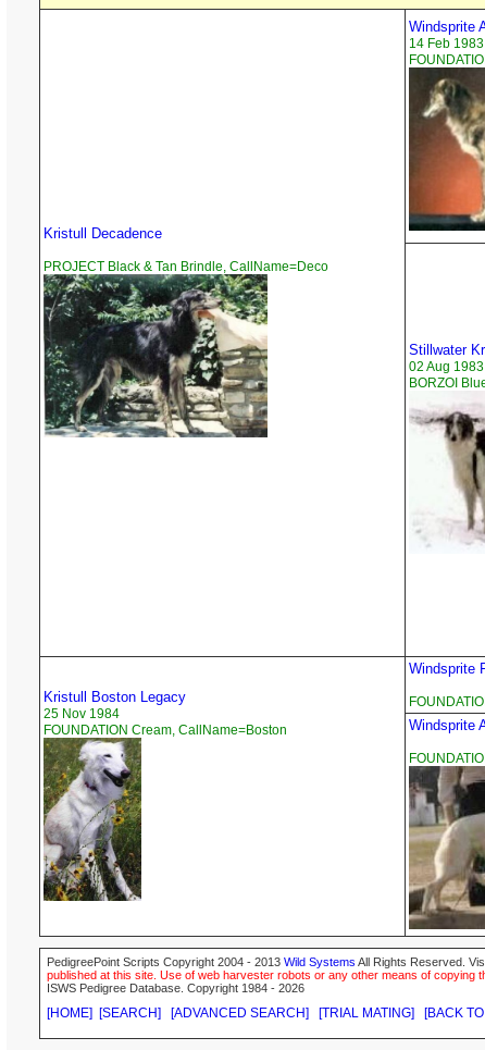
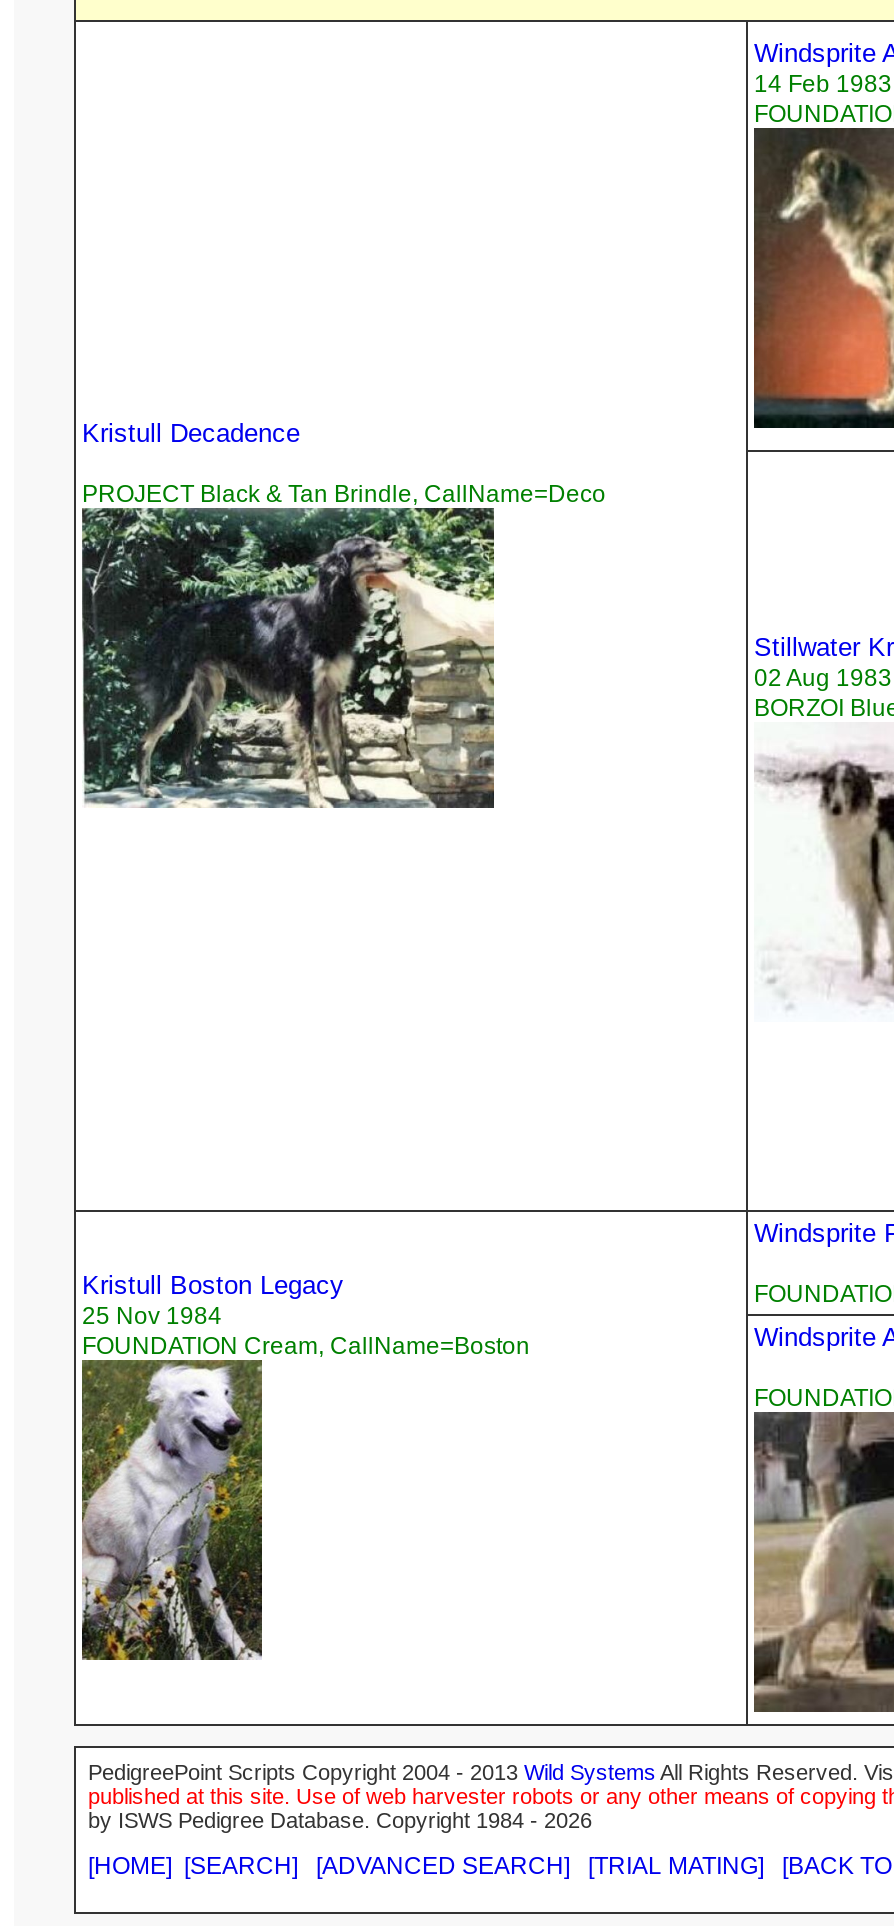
- ISWS Pedigree Database. Copyright 1984 - 2026
+ by ISWS Pedigree Database. Copyright 1984 - 2026
